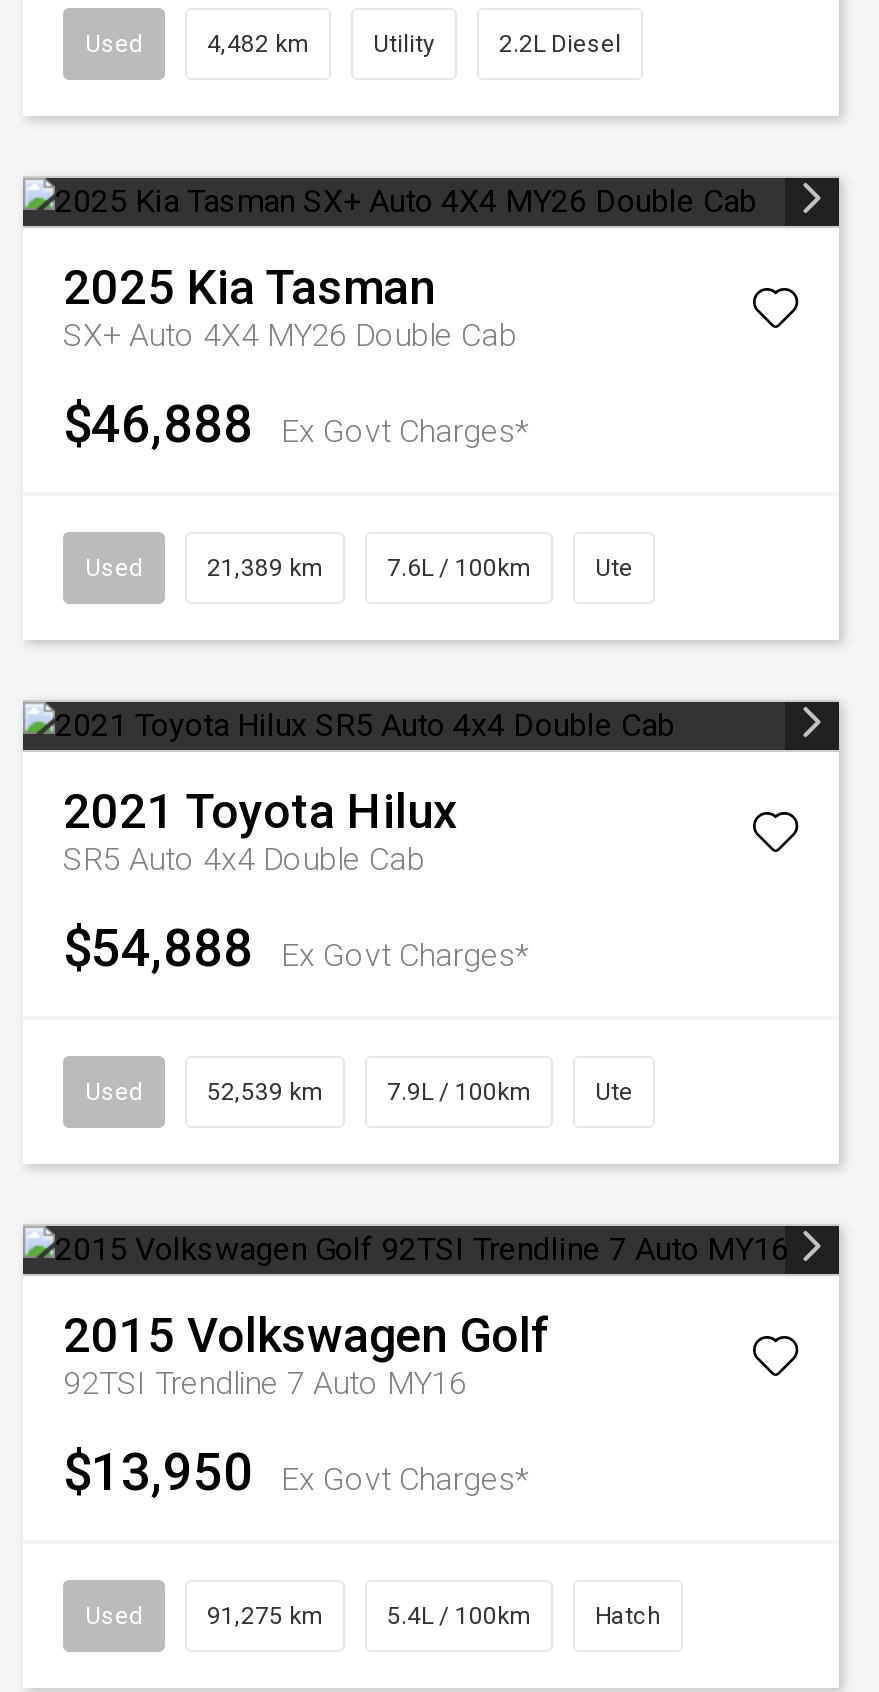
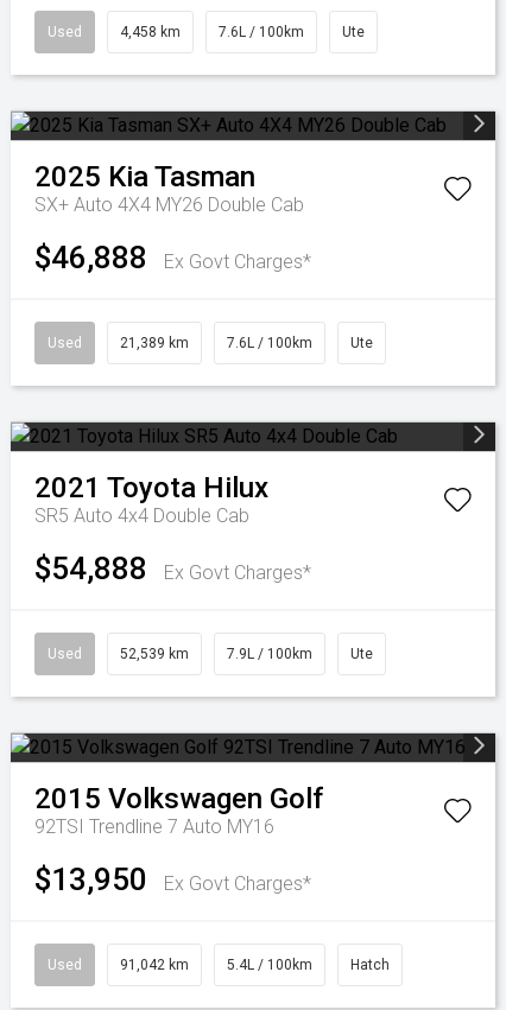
- 4,482 km
- Utility
- 2.2L Diesel
+ 4,458 km
+ 7.6L / 100km
+ Ute

- 91,275 km
+ 91,042 km
